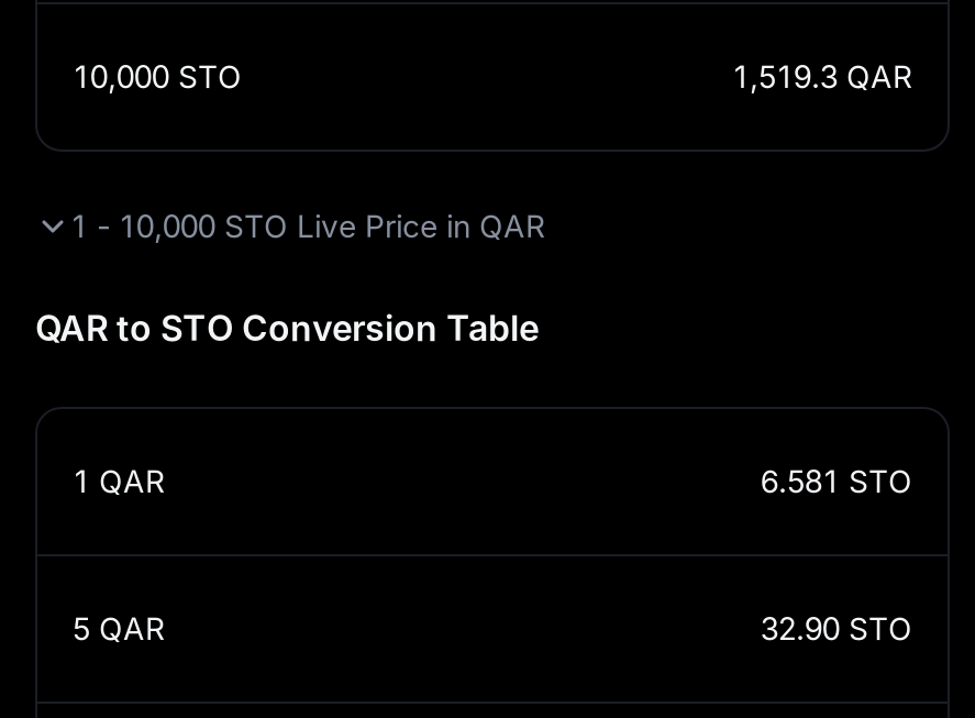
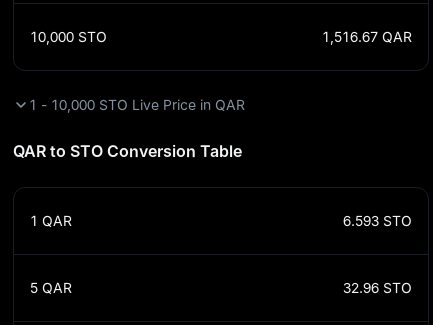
- 1,519.3 QAR
+ 1,516.67 QAR

- 6.581 STO
+ 6.593 STO

- 32.90 STO
+ 32.96 STO
